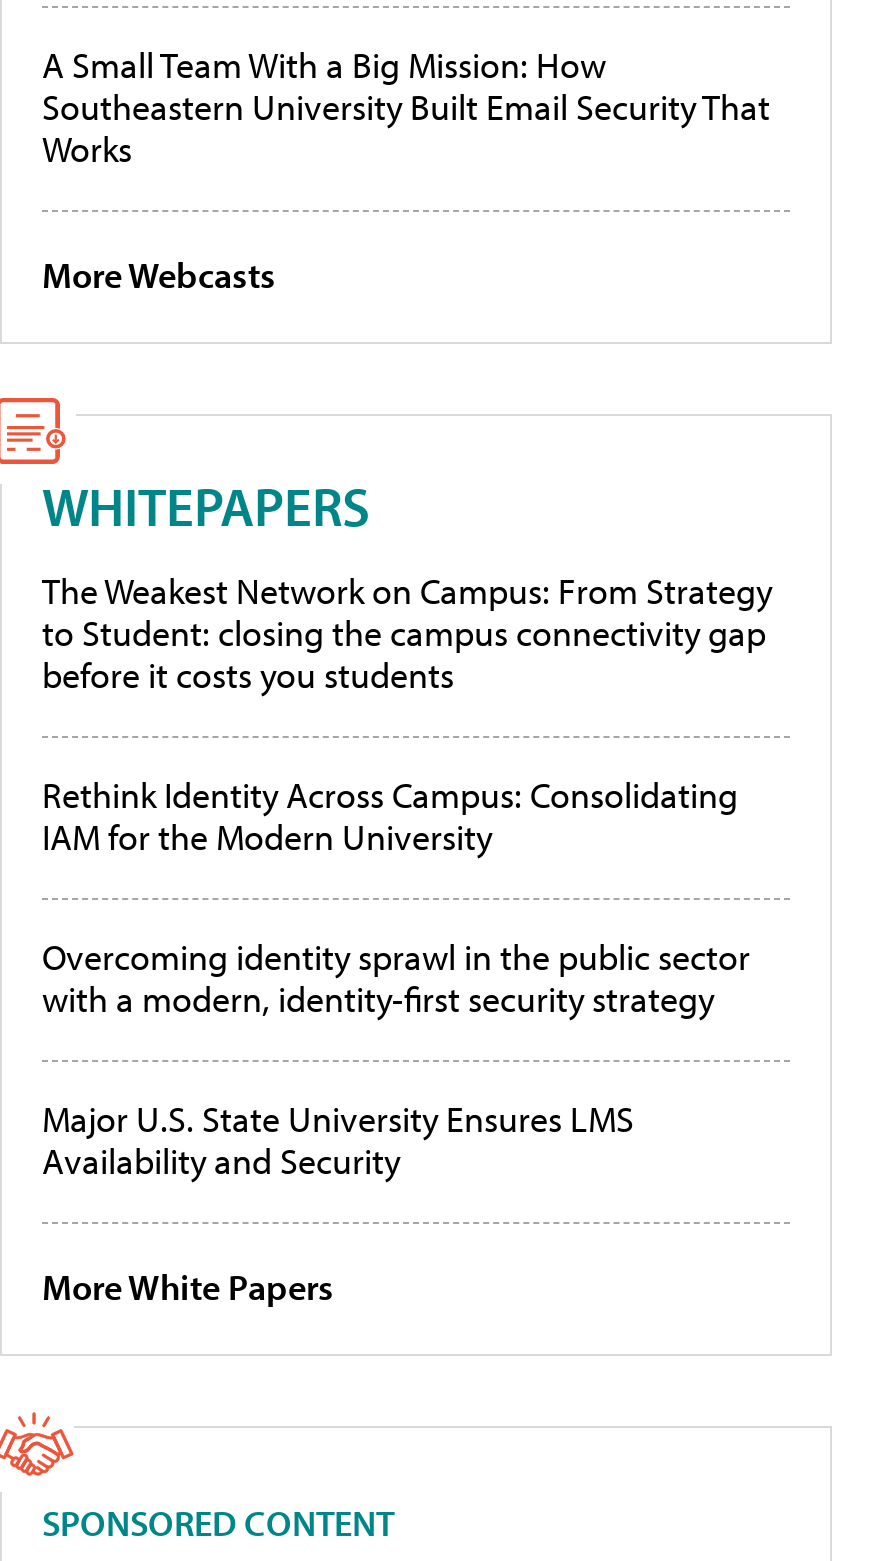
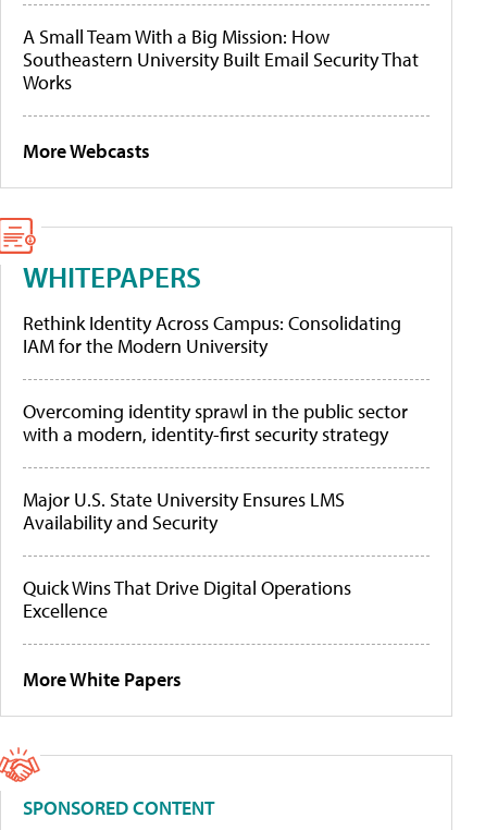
- The Weakest Network on Campus: From Strategy
- to Student: closing the campus connectivity gap
- before it costs you students

moved up: Rethink Identity Across Campus: Consolidating | IAM for the Modern University | Overcoming identity sprawl in the public sector | with a modern, identity-first security strategy | Major U.S. State University Ensures LMS | Availability and Security

+ Quick Wins That Drive Digital Operations
+ Excellence
